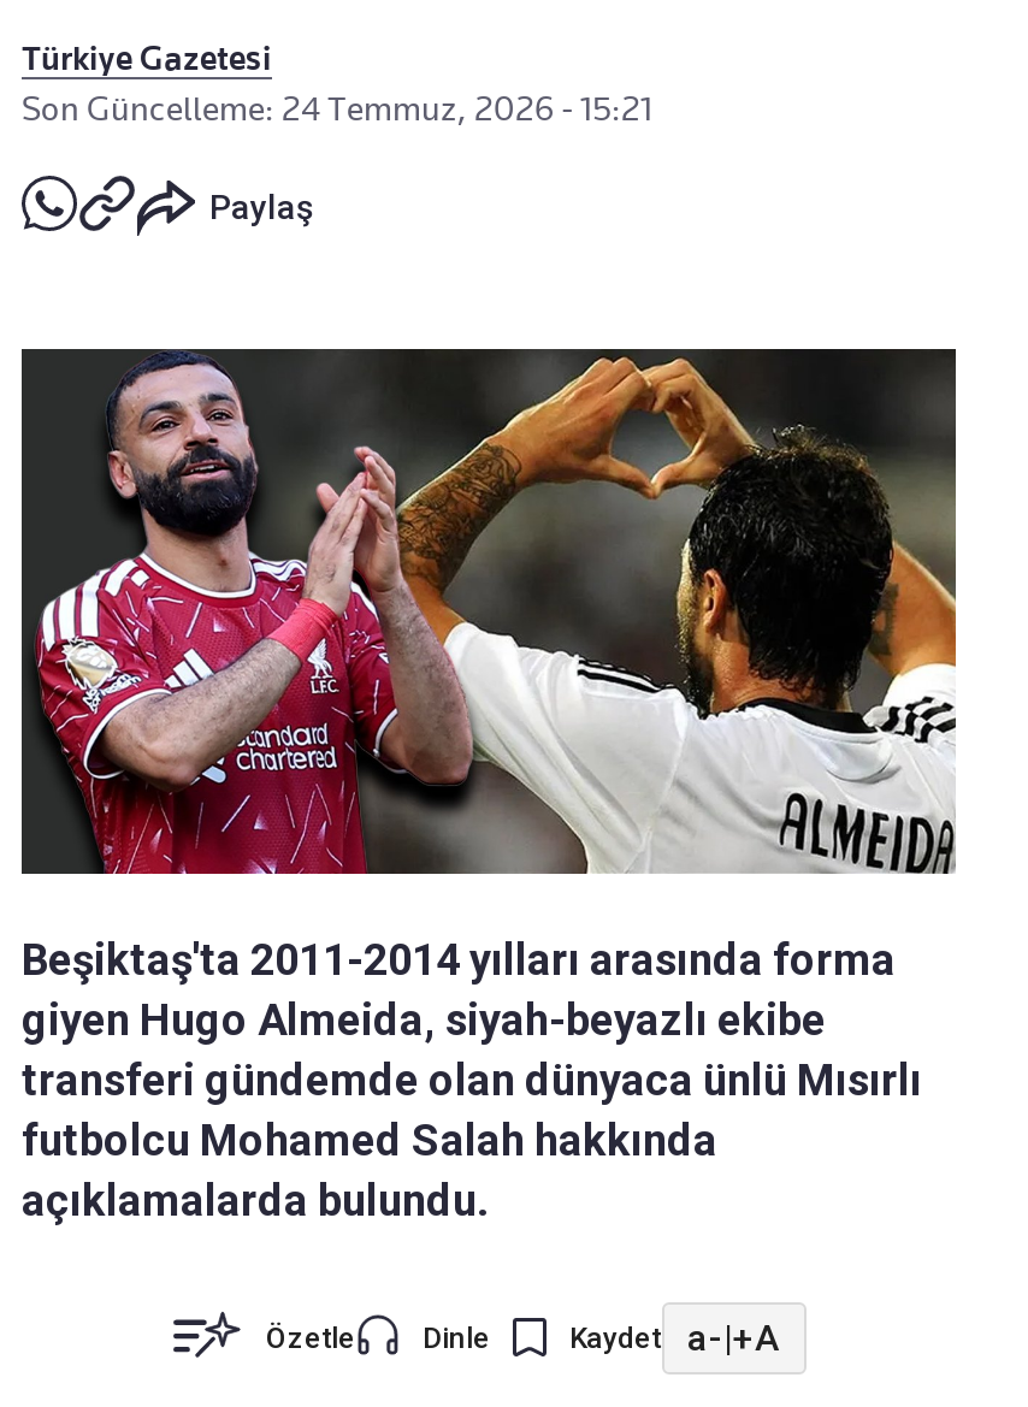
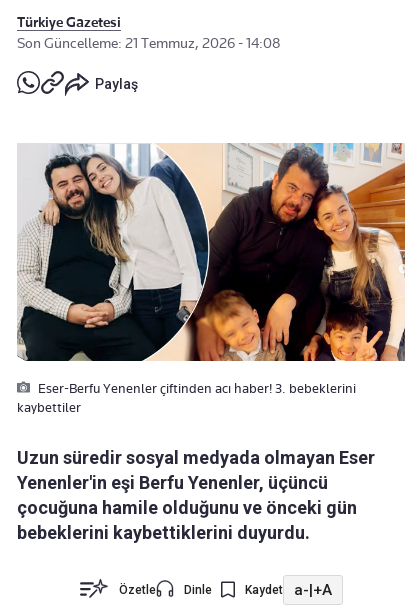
- Son Güncelleme: 24 Temmuz, 2026 - 15:21
+ Son Güncelleme: 21 Temmuz, 2026 - 14:08

- [image]
- Beşiktaş'ta 2011-2014 yılları arasında forma
- giyen Hugo Almeida, siyah-beyazlı ekibe
- transferi gündemde olan dünyaca ünlü Mısırlı
- futbolcu Mohamed Salah hakkında
- açıklamalarda bulundu.
+ [image]
+ Eser-Berfu Yenenler çiftinden acı haber! 3. bebeklerini
+ kaybettiler
+ Uzun süredir sosyal medyada olmayan Eser
+ Yenenler'in eşi Berfu Yenenler, üçüncü
+ çocuğuna hamile olduğunu ve önceki gün
+ bebeklerini kaybettiklerini duyurdu.
